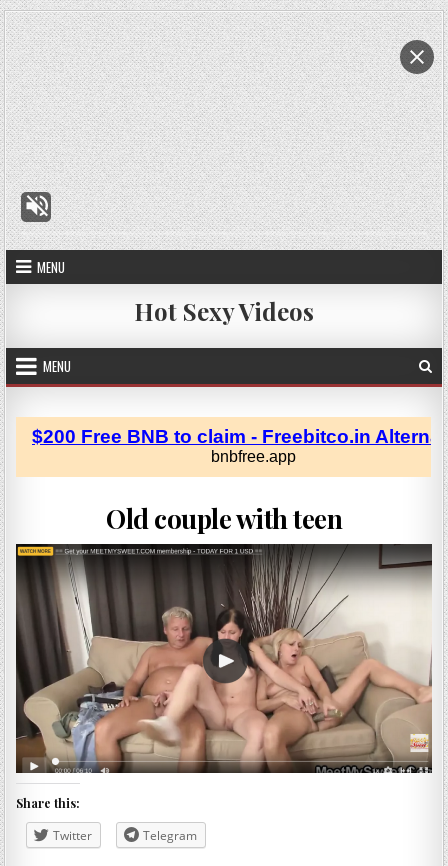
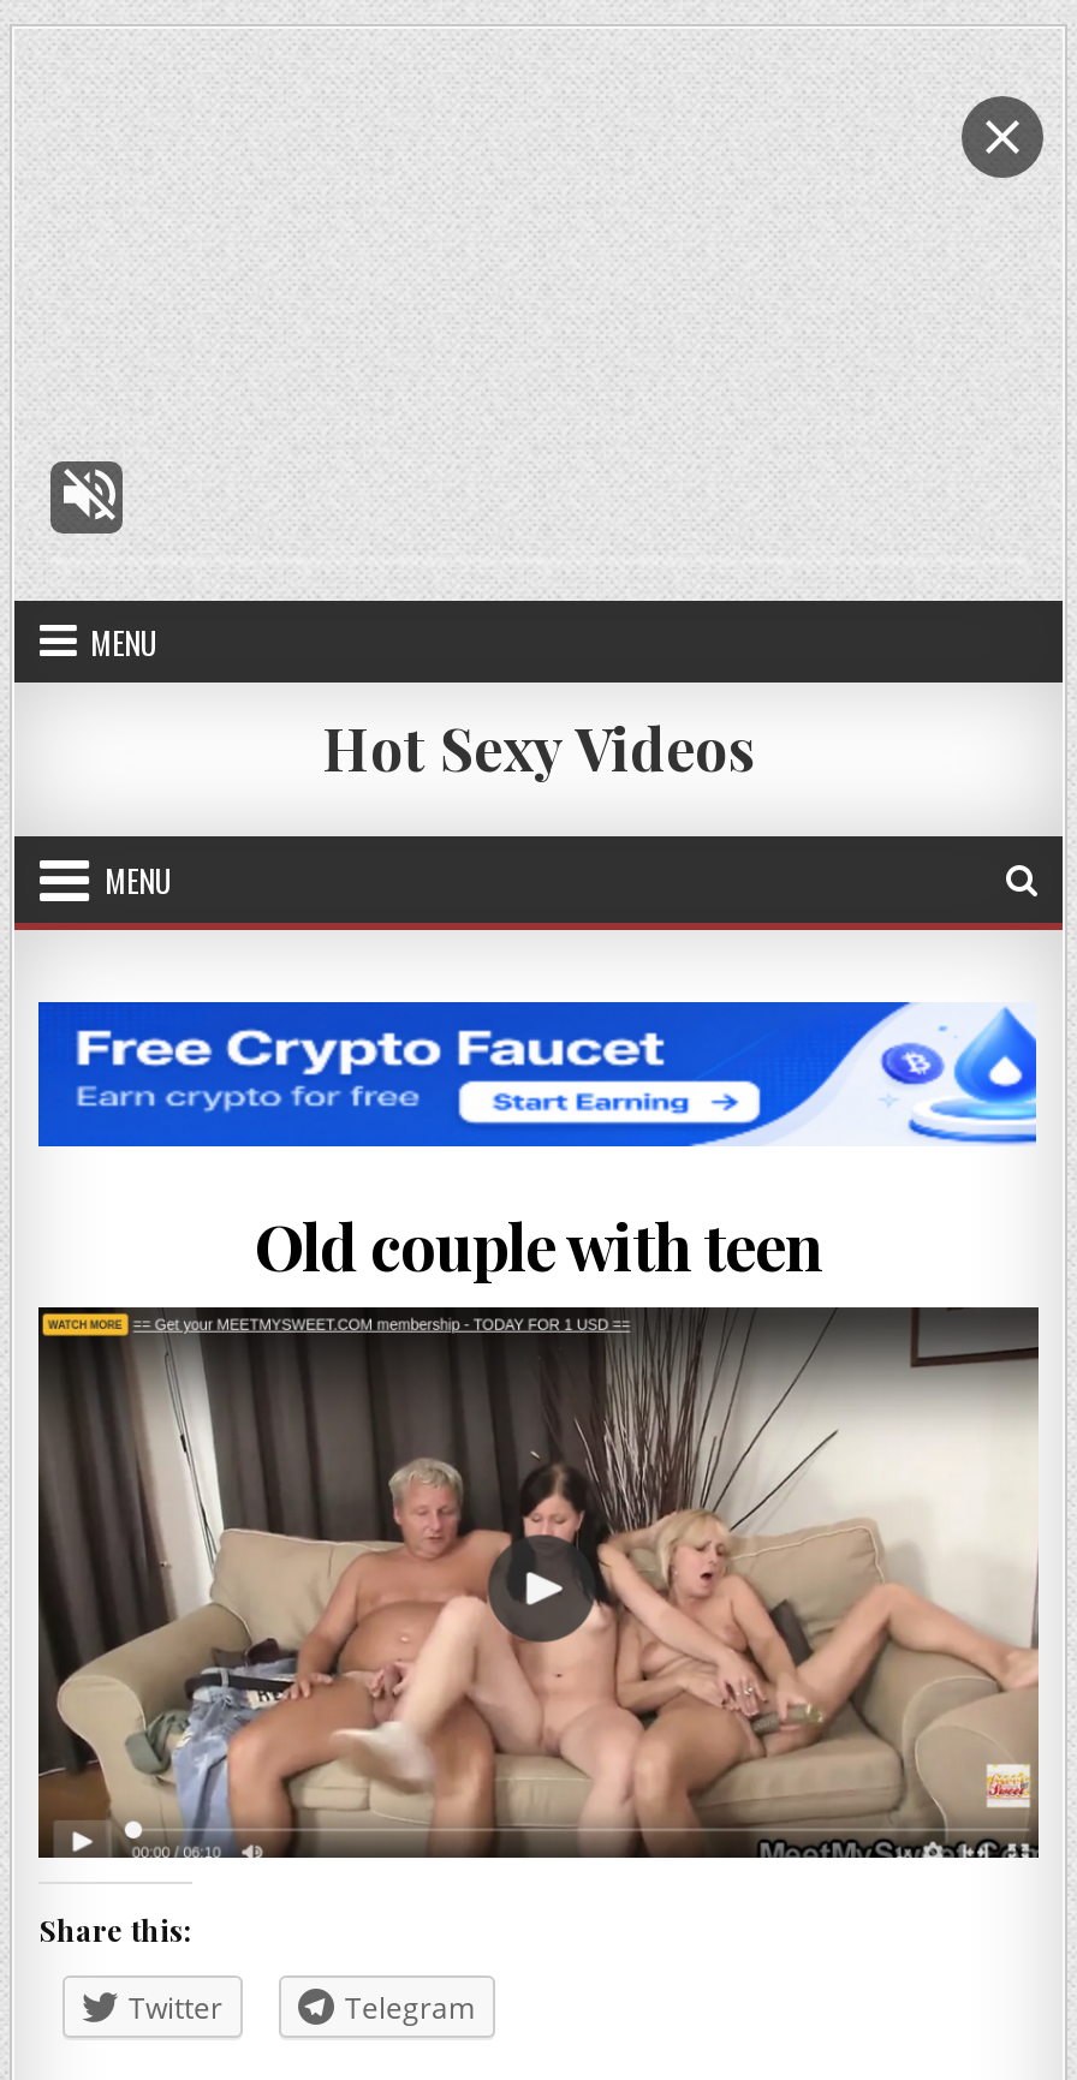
- [image]
+ [image]
